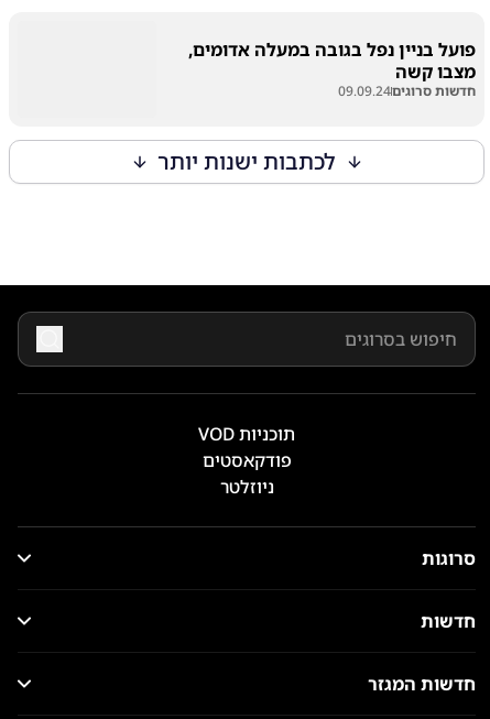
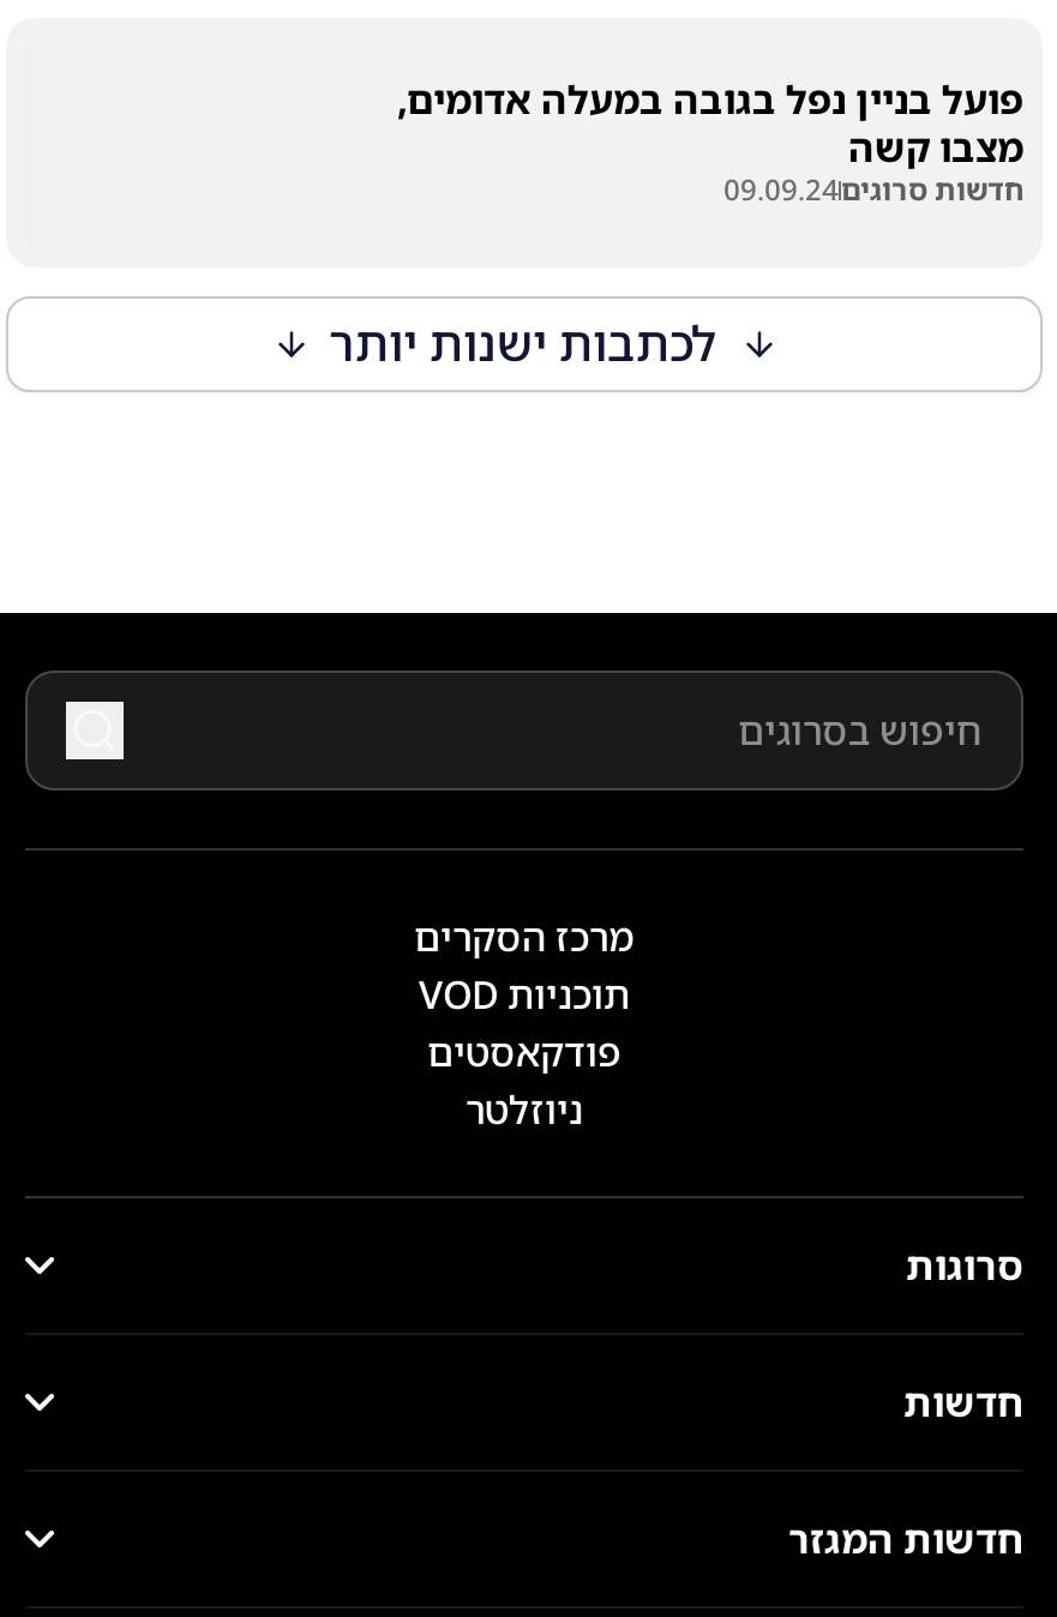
+ מרכז הסקרים
